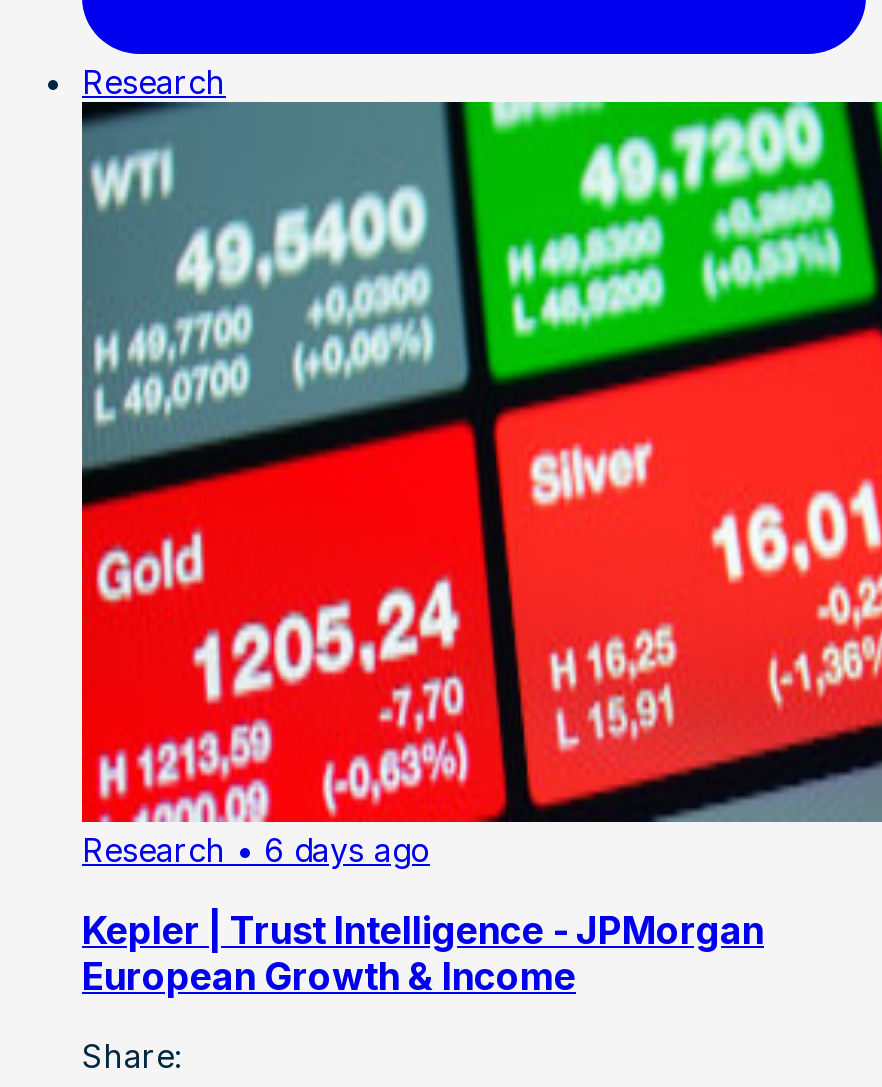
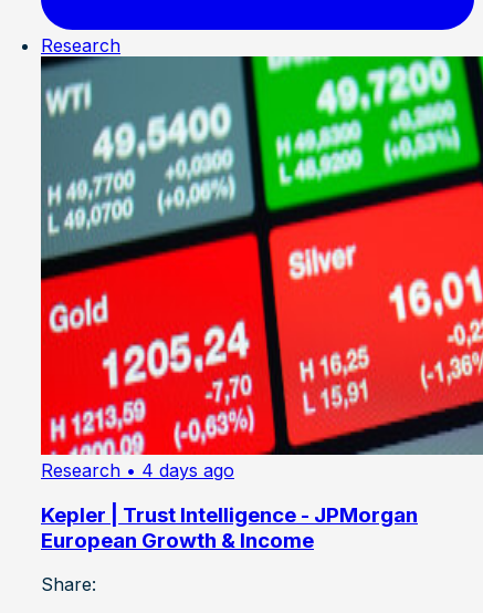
- Research • 6 days ago
+ Research • 4 days ago
